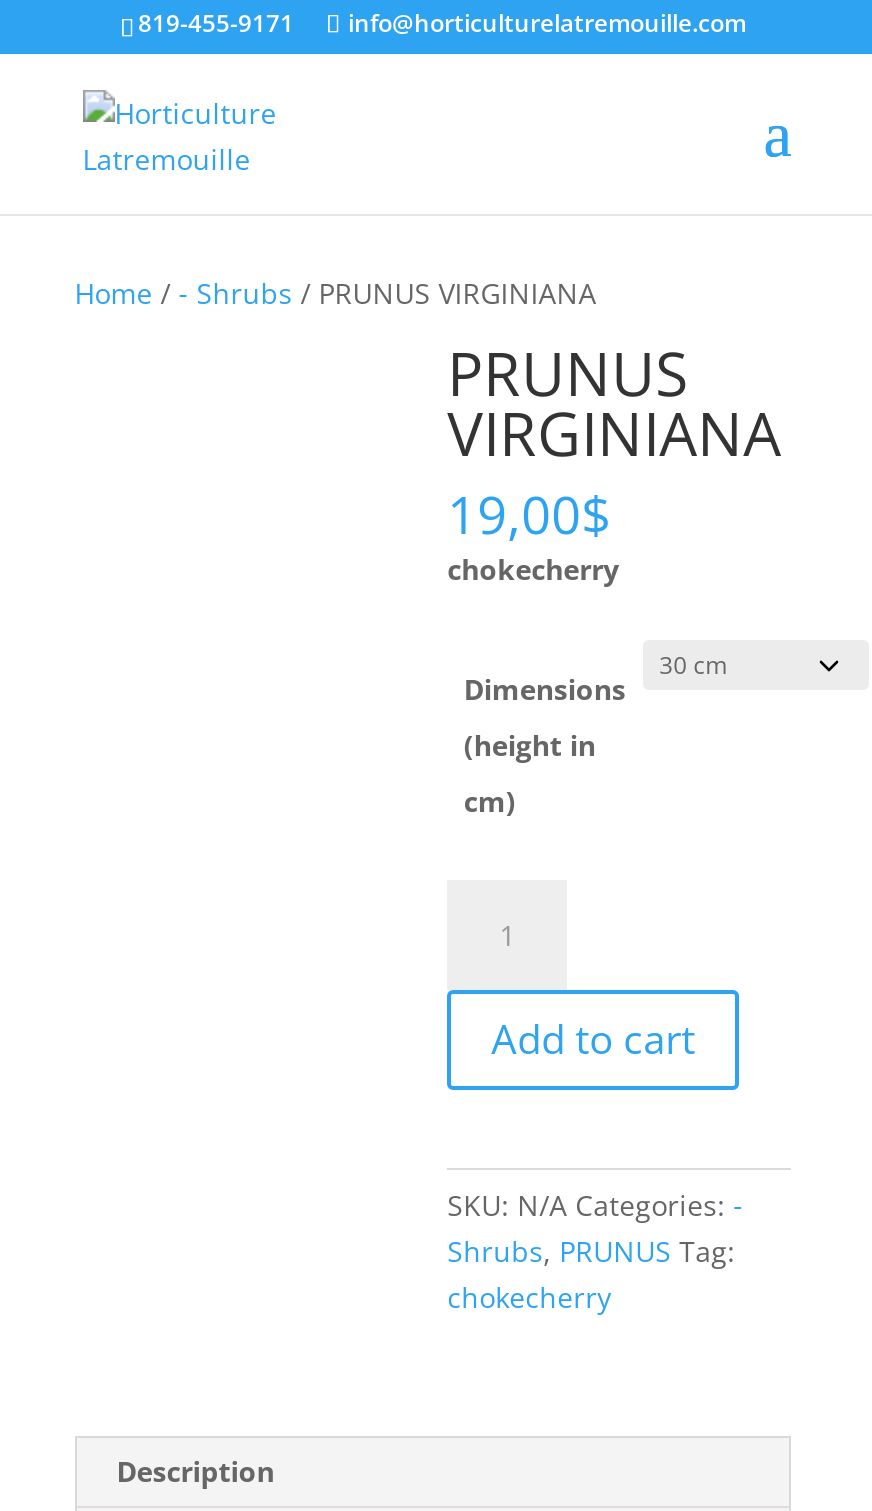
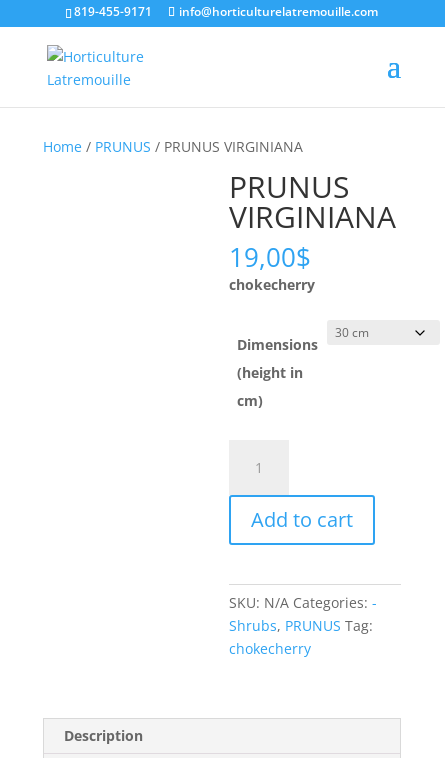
- Home / - Shrubs / PRUNUS VIRGINIANA
+ Home / PRUNUS / PRUNUS VIRGINIANA
